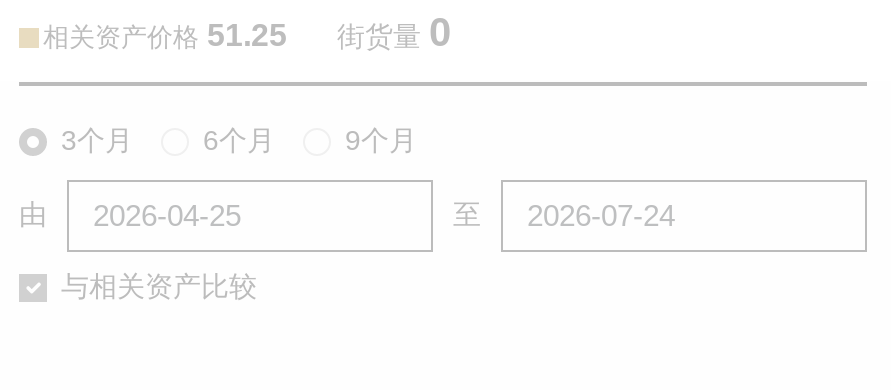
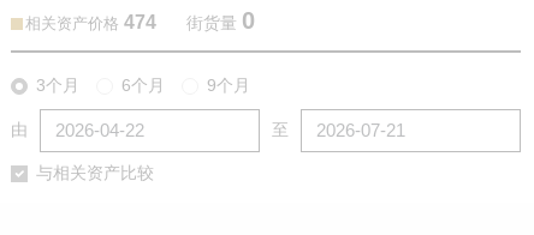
- 相关资产价格 51.25
+ 相关资产价格 474
